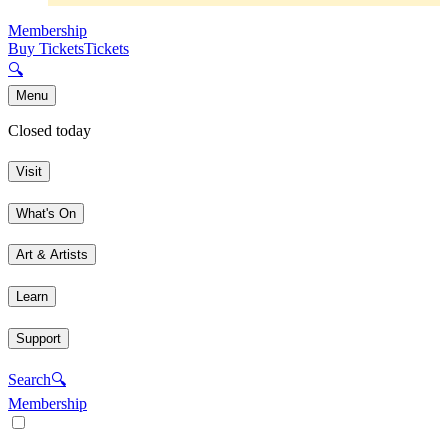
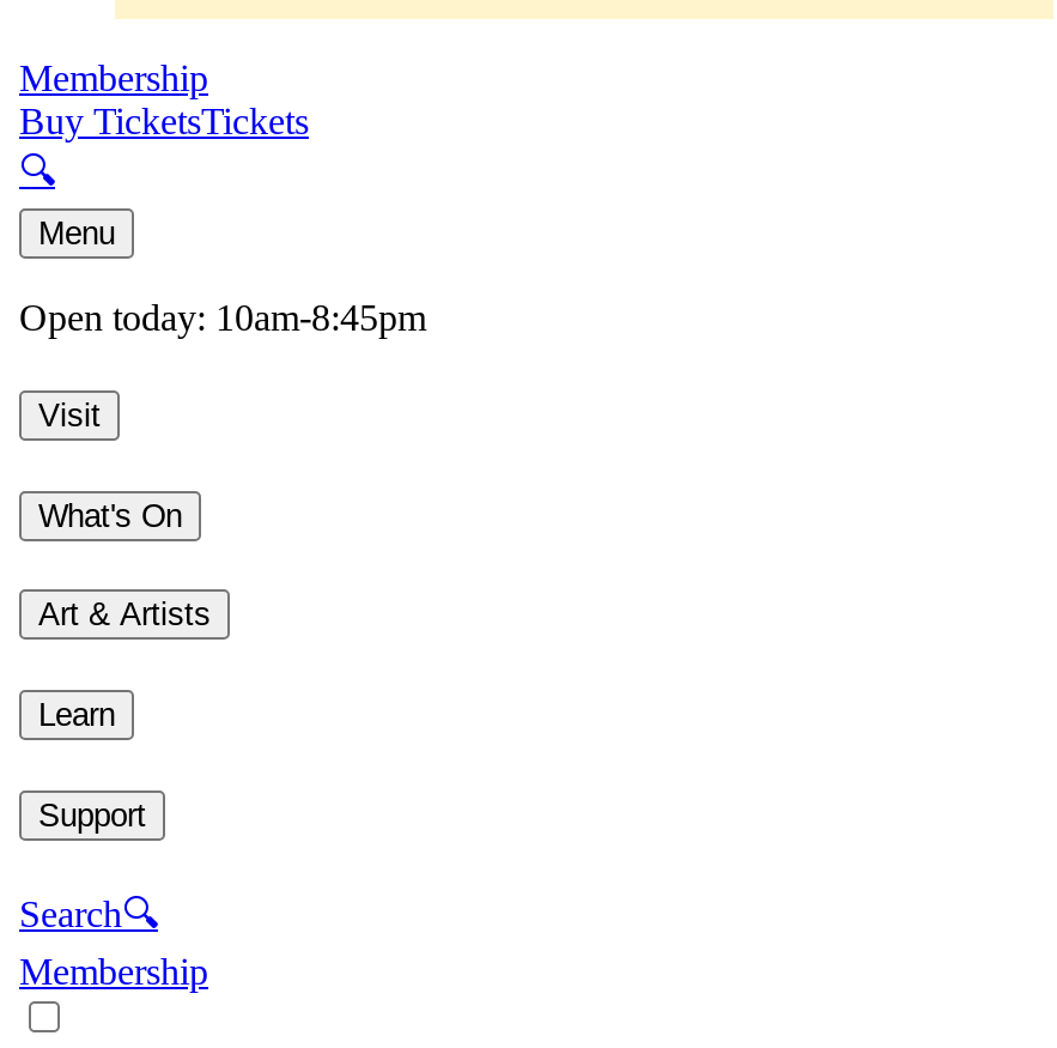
- Closed today
+ Open today: 10am-8:45pm
